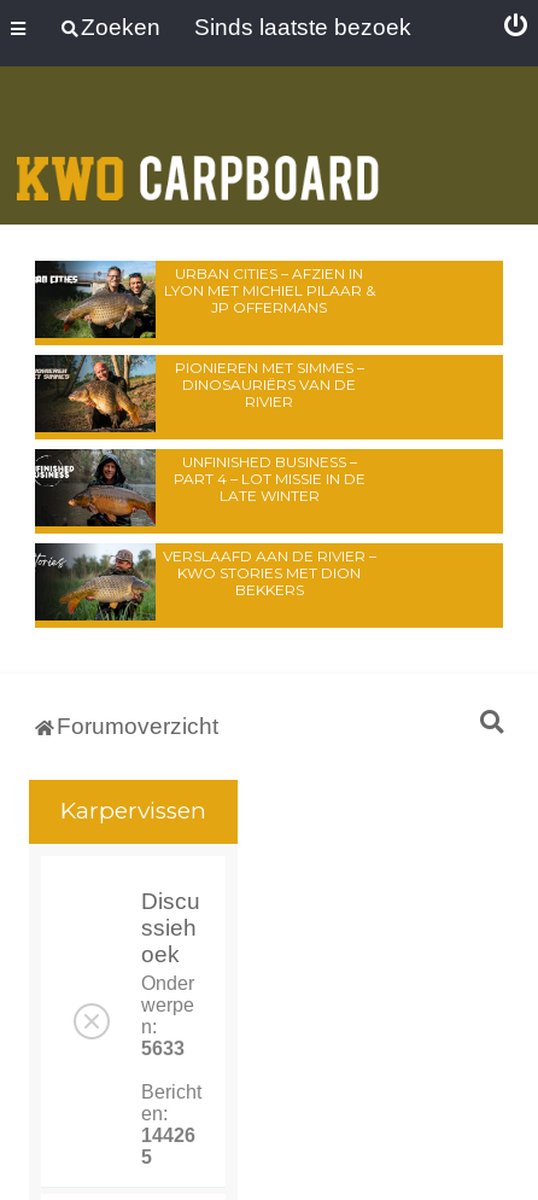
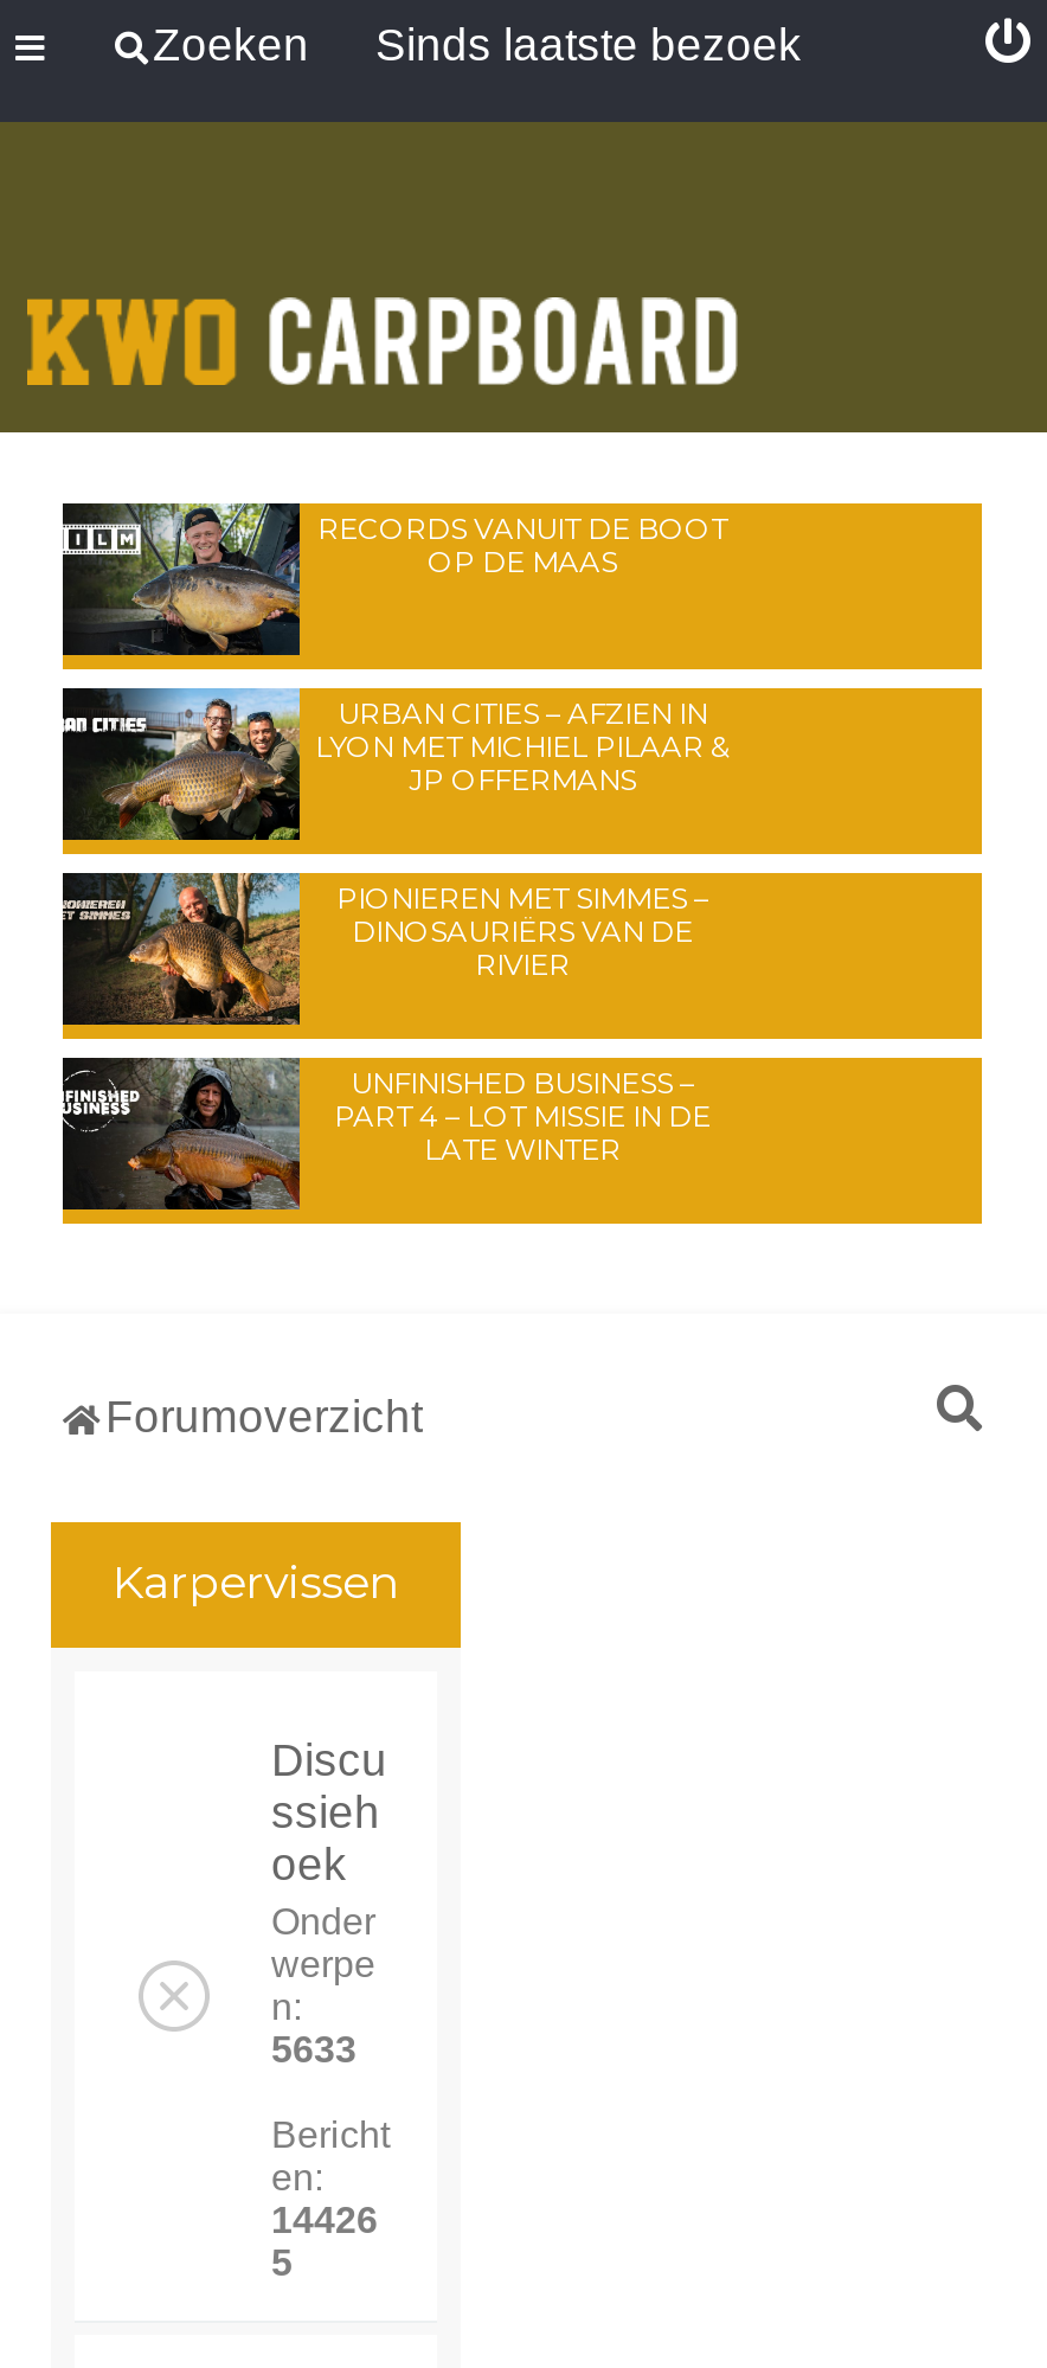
+ [image]
+ RECORDS VANUIT DE BOOT
+ OP DE MAAS

moved down: [image] | URBAN CITIES – AFZIEN IN | LYON MET MICHIEL PILAAR & | ... | PART 4 – LOT MISSIE IN DE | LATE WINTER

- [image]
- VERSLAAFD AAN DE RIVIER –
- KWO STORIES MET DION
- BEKKERS
